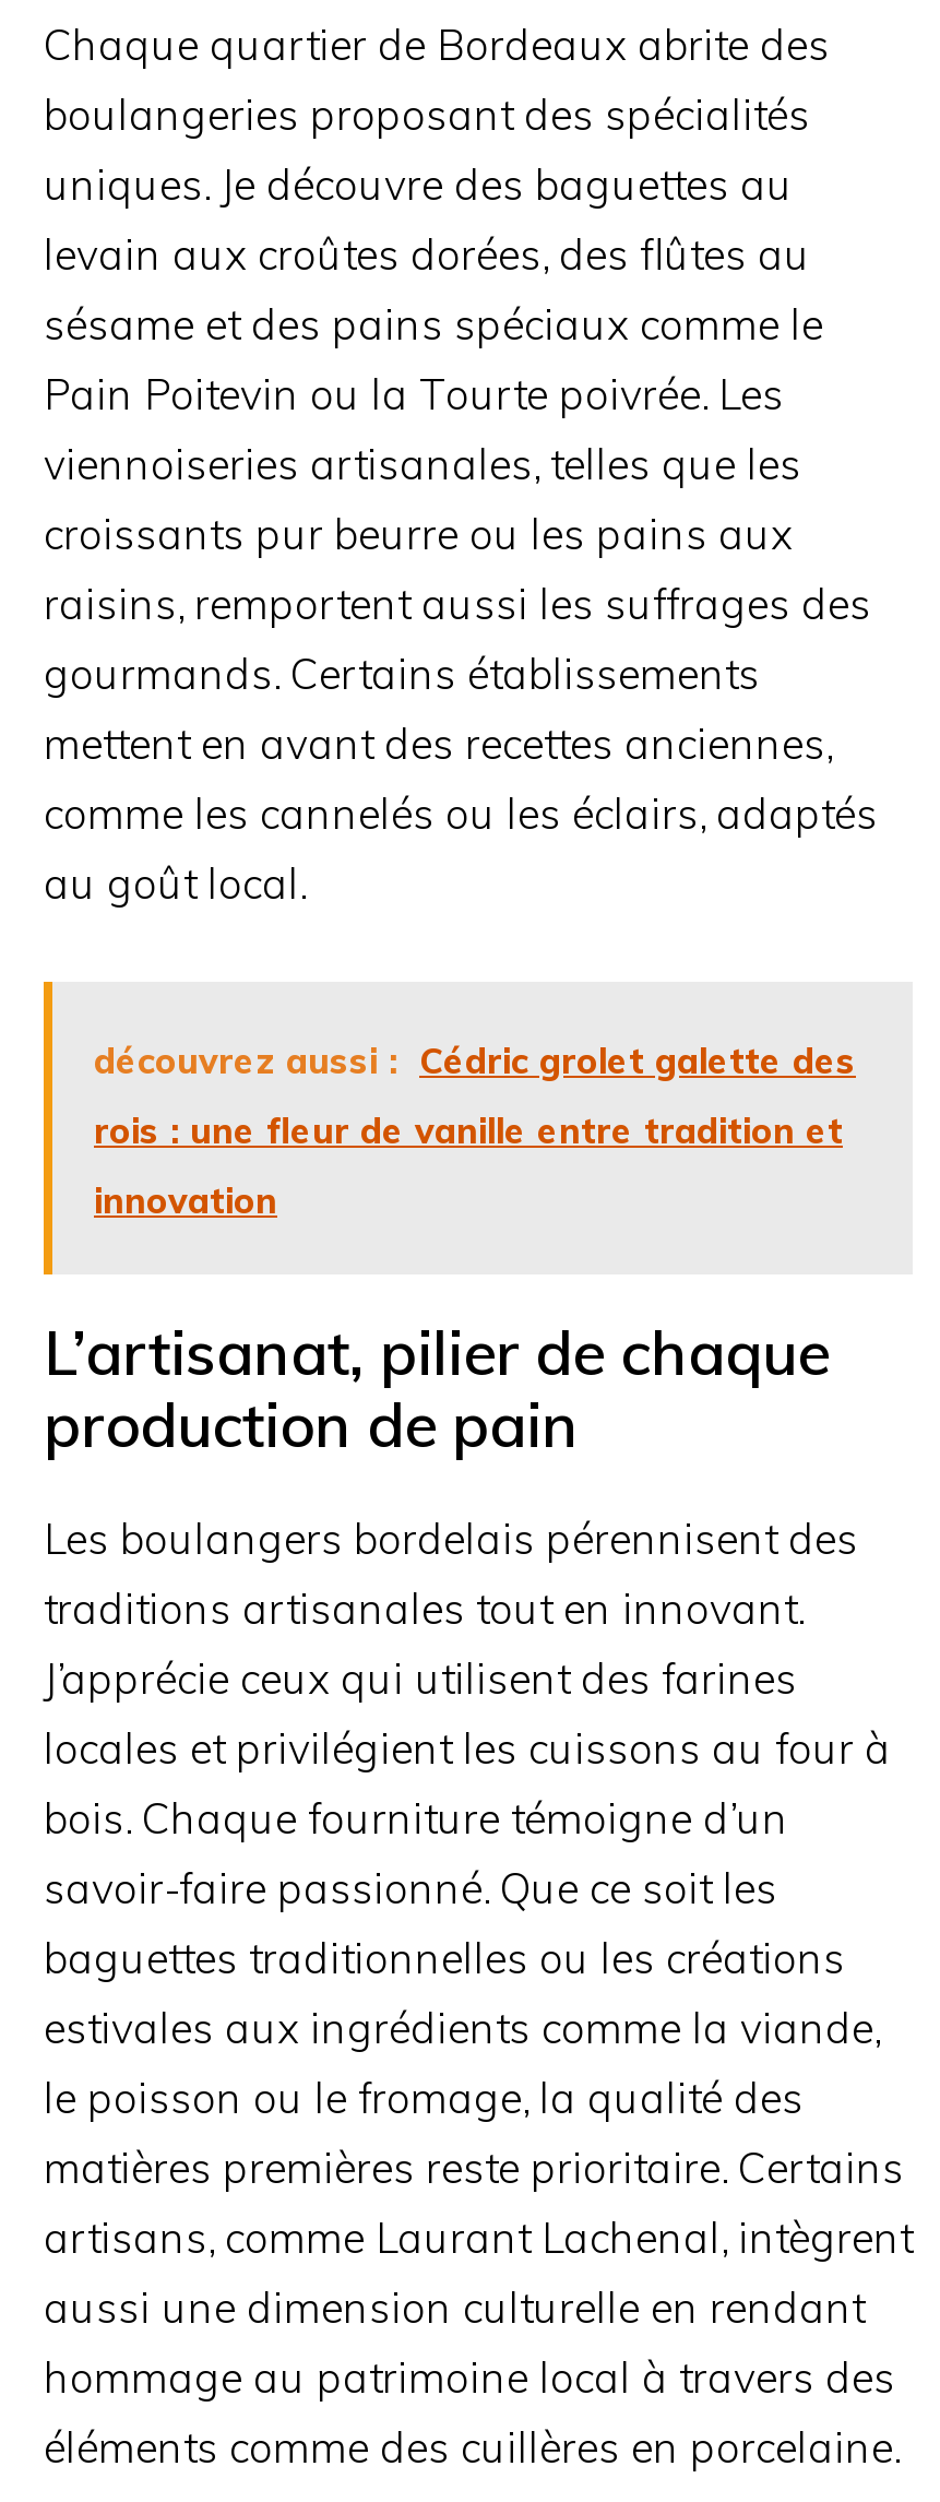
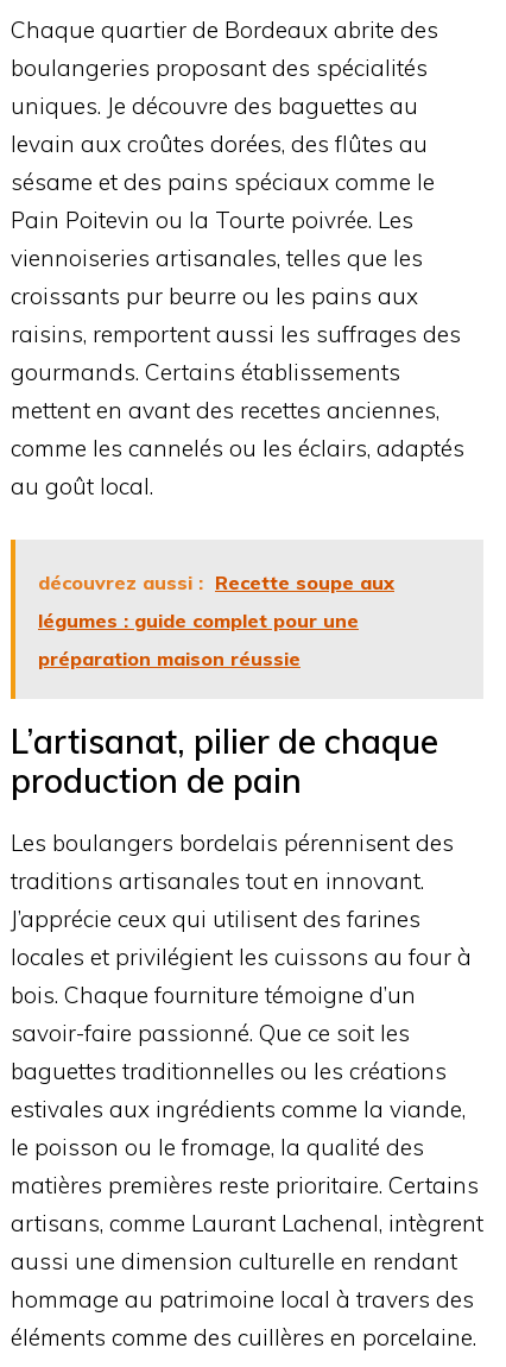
- découvrez aussi : Cédric grolet galette des
+ découvrez aussi : Recette soupe aux

- rois : une fleur de vanille entre tradition et
+ légumes : guide complet pour une

- innovation
+ préparation maison réussie
